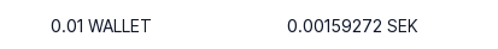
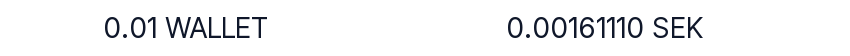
- 0.00159272 SEK
+ 0.00161110 SEK
